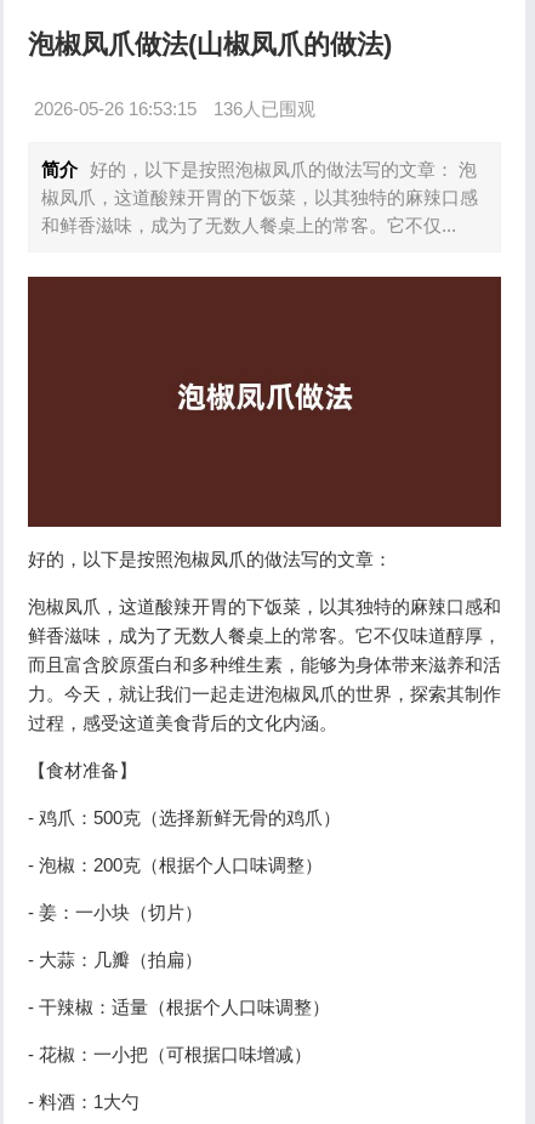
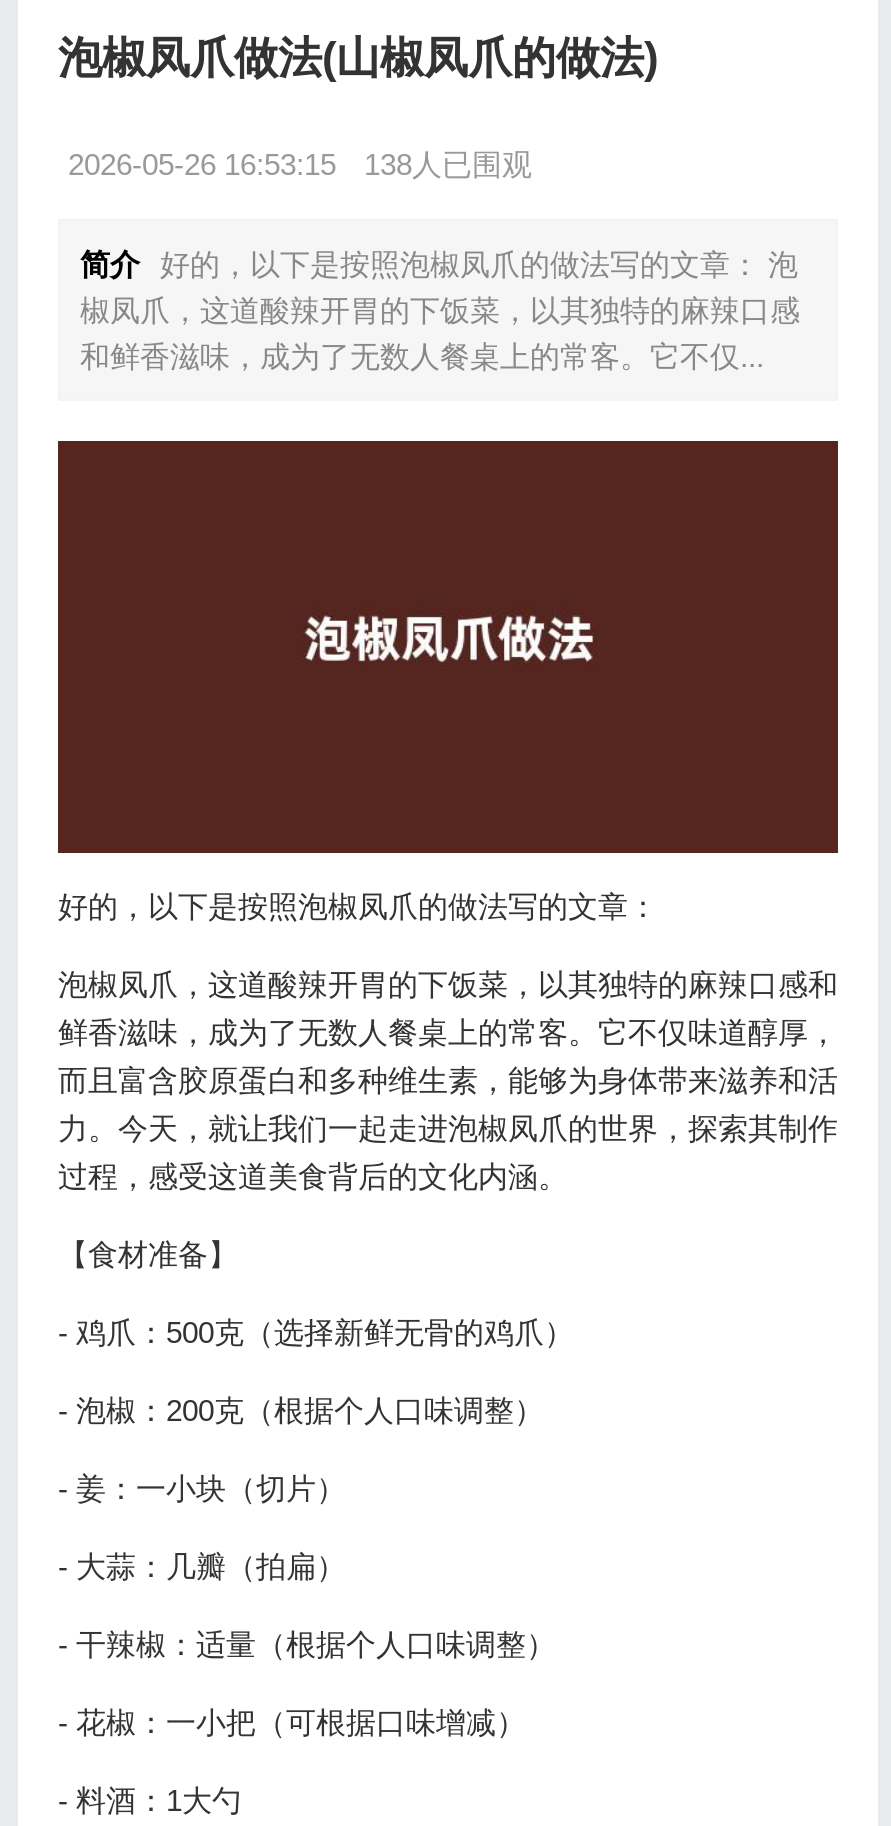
- 2026-05-26 16:53:15 136人已围观
+ 2026-05-26 16:53:15 138人已围观
